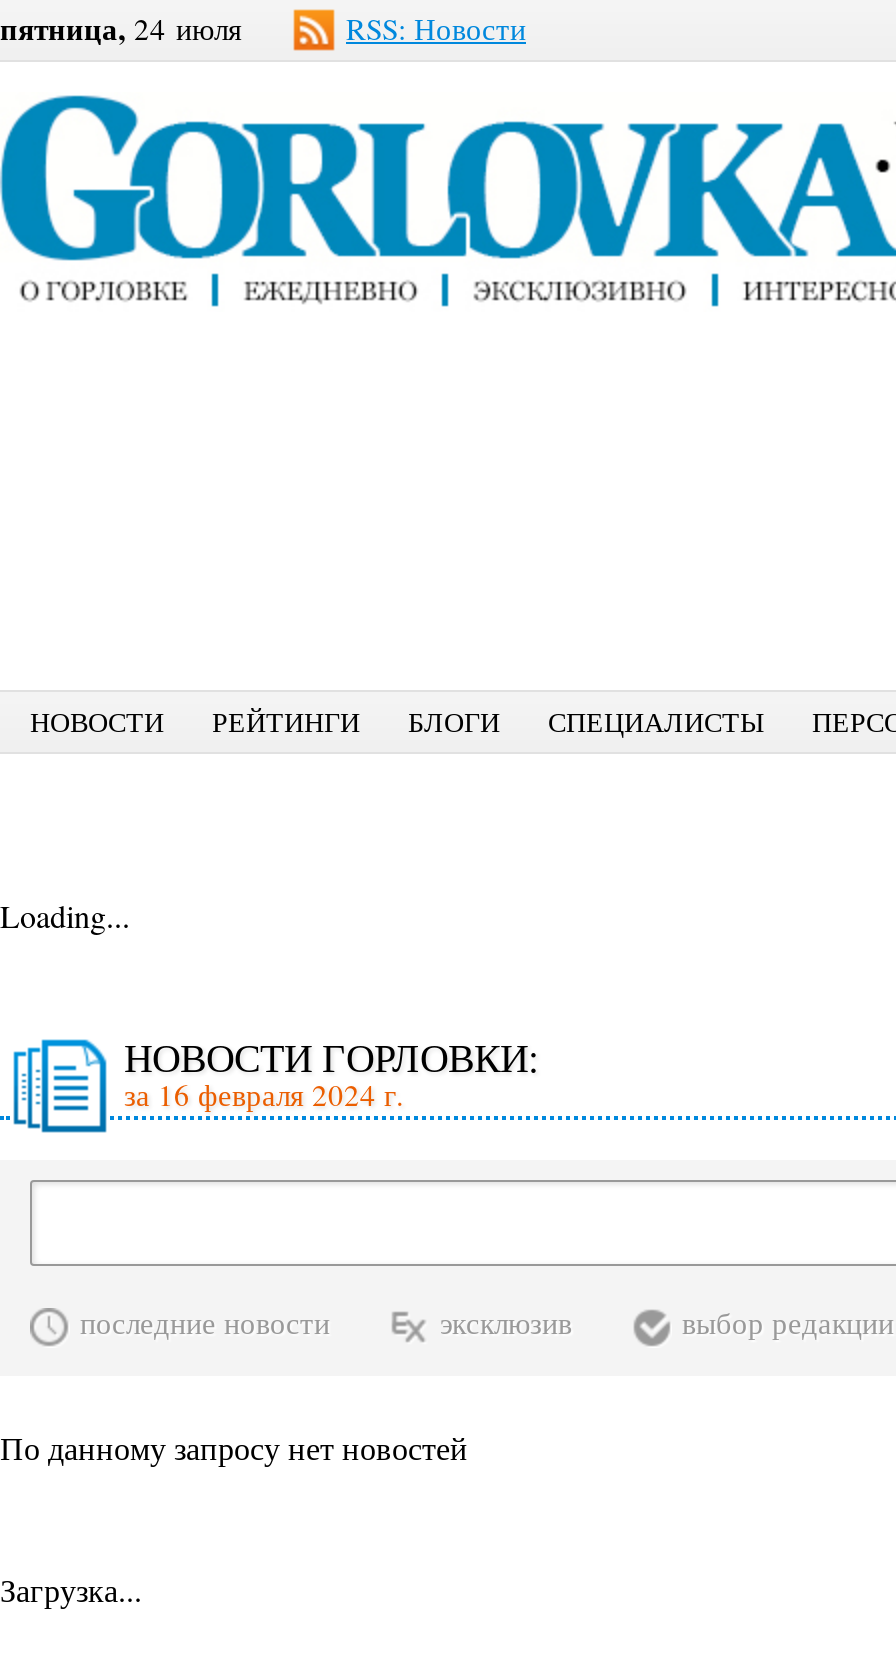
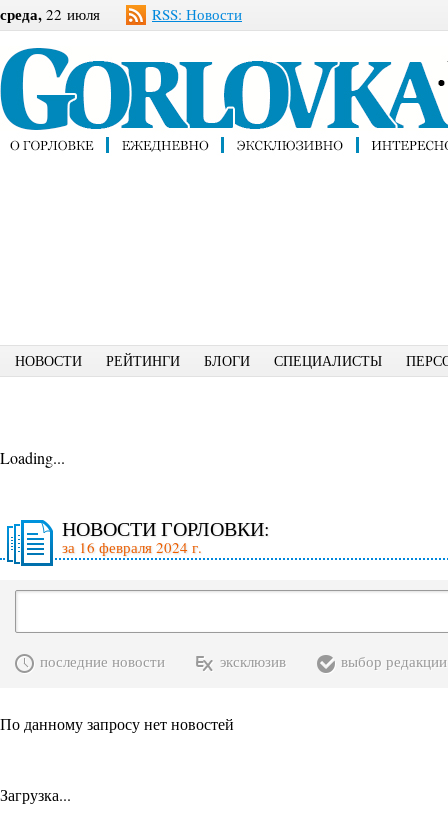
- пятница, 24 июля
+ среда, 22 июля
